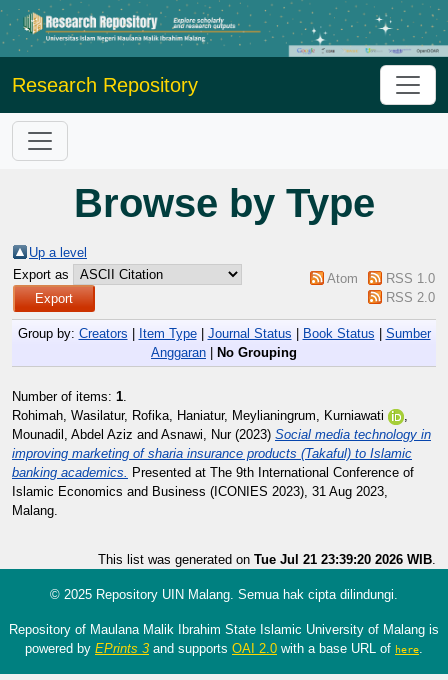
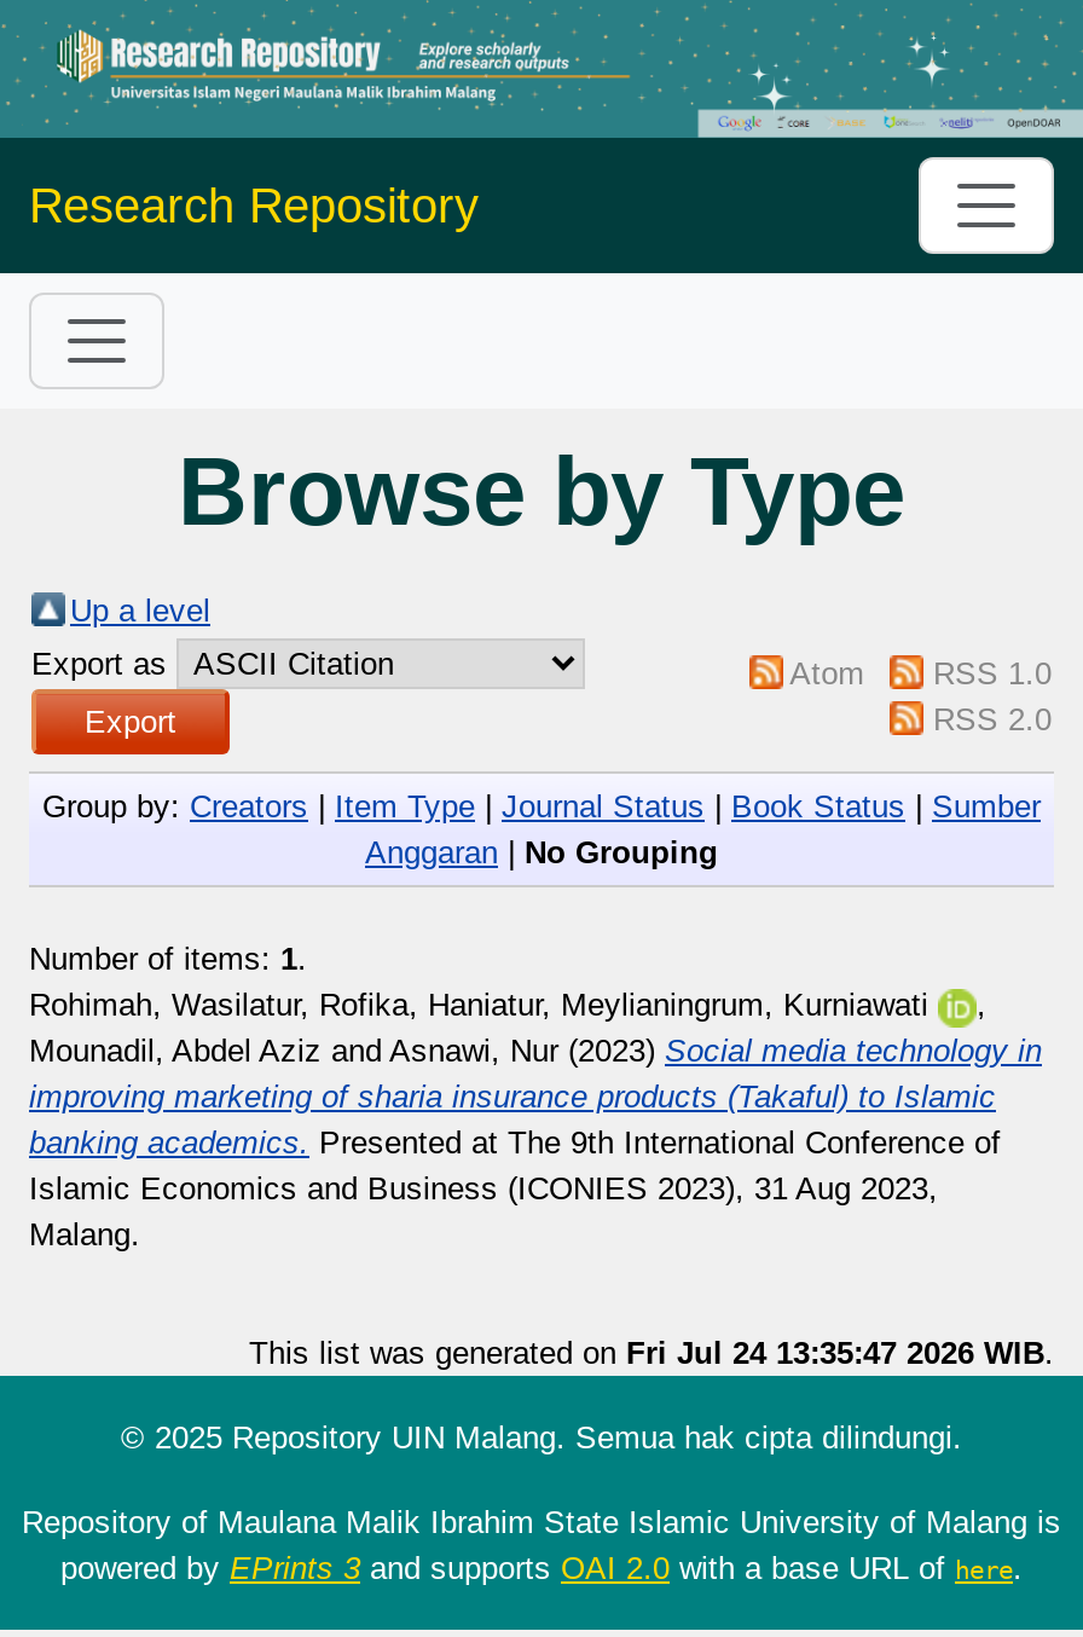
- This list was generated on Tue Jul 21 23:39:20 2026 WIB.
+ This list was generated on Fri Jul 24 13:35:47 2026 WIB.
